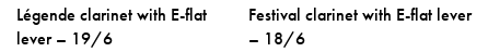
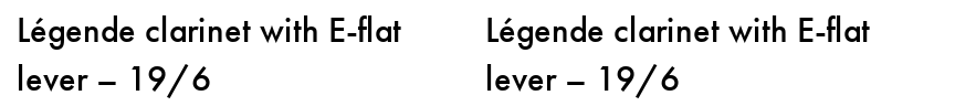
- Festival clarinet with E-flat lever
- – 18/6
+ Légende clarinet with E-flat
+ lever – 19/6
